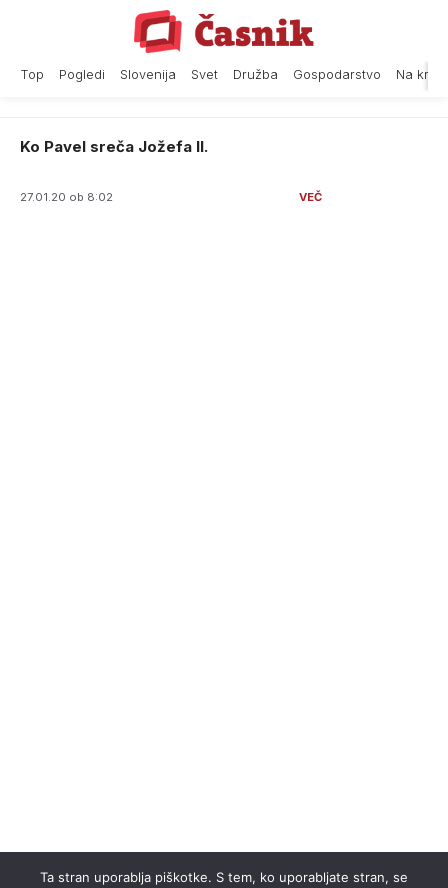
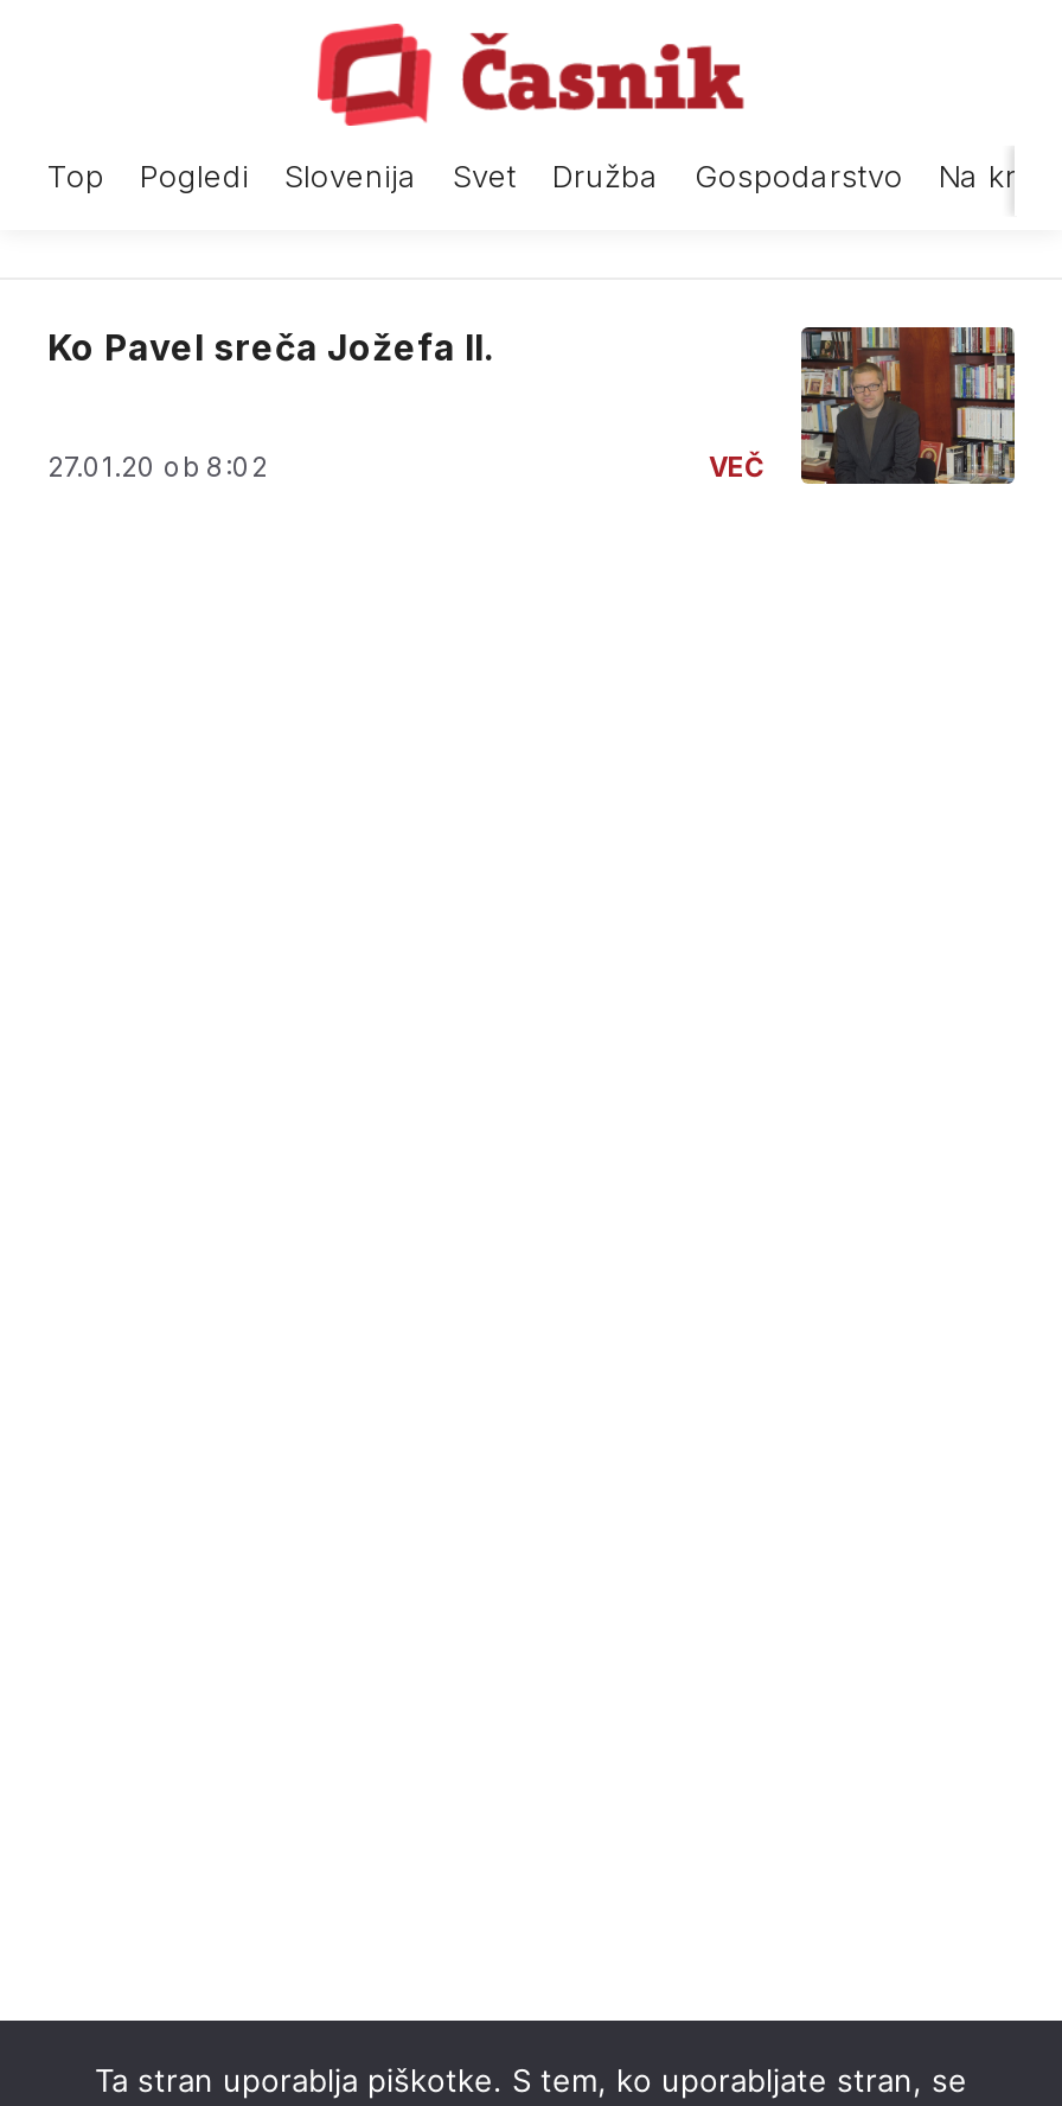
+ [image]
